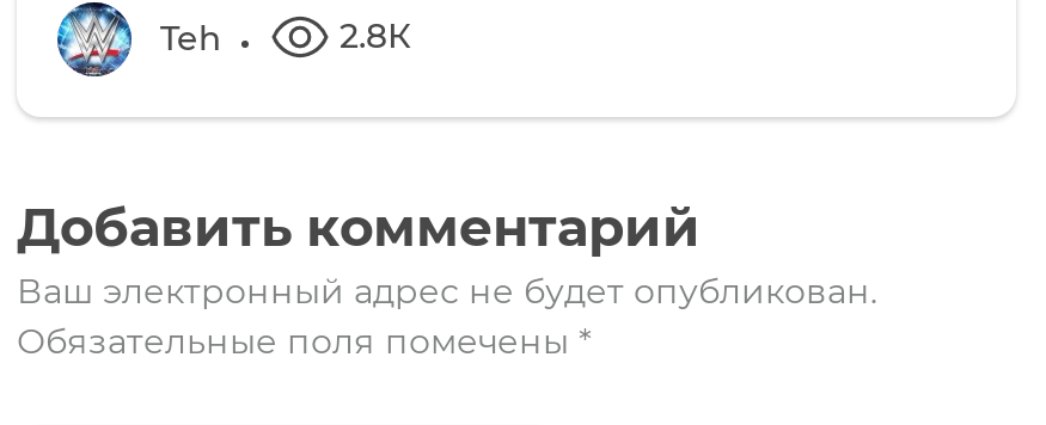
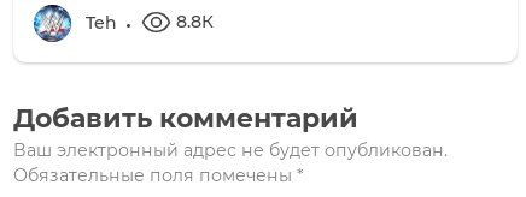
- 2.8К
+ 8.8К
